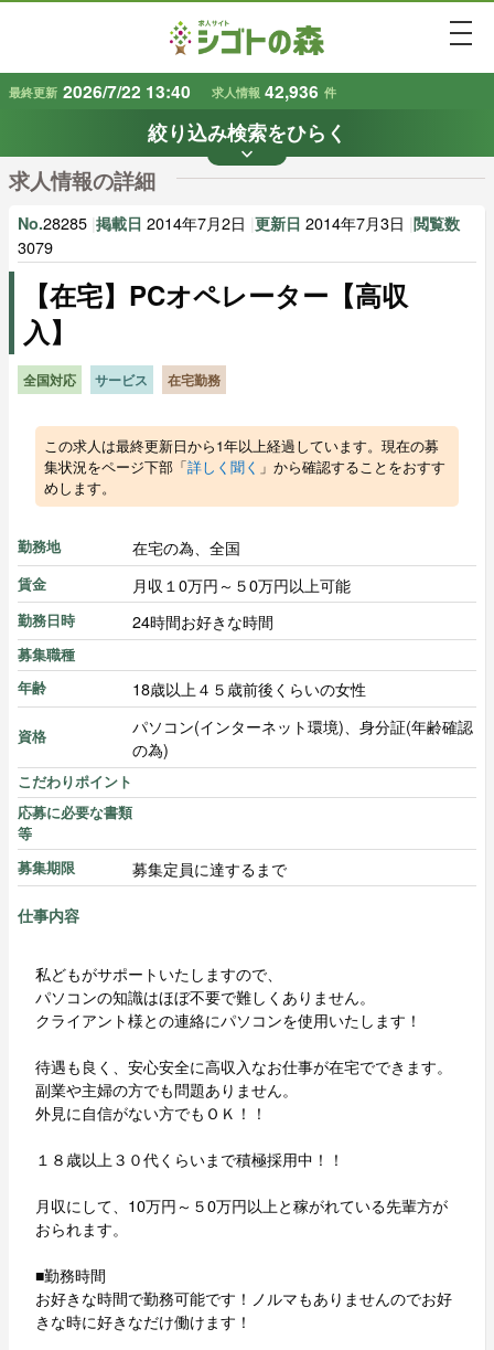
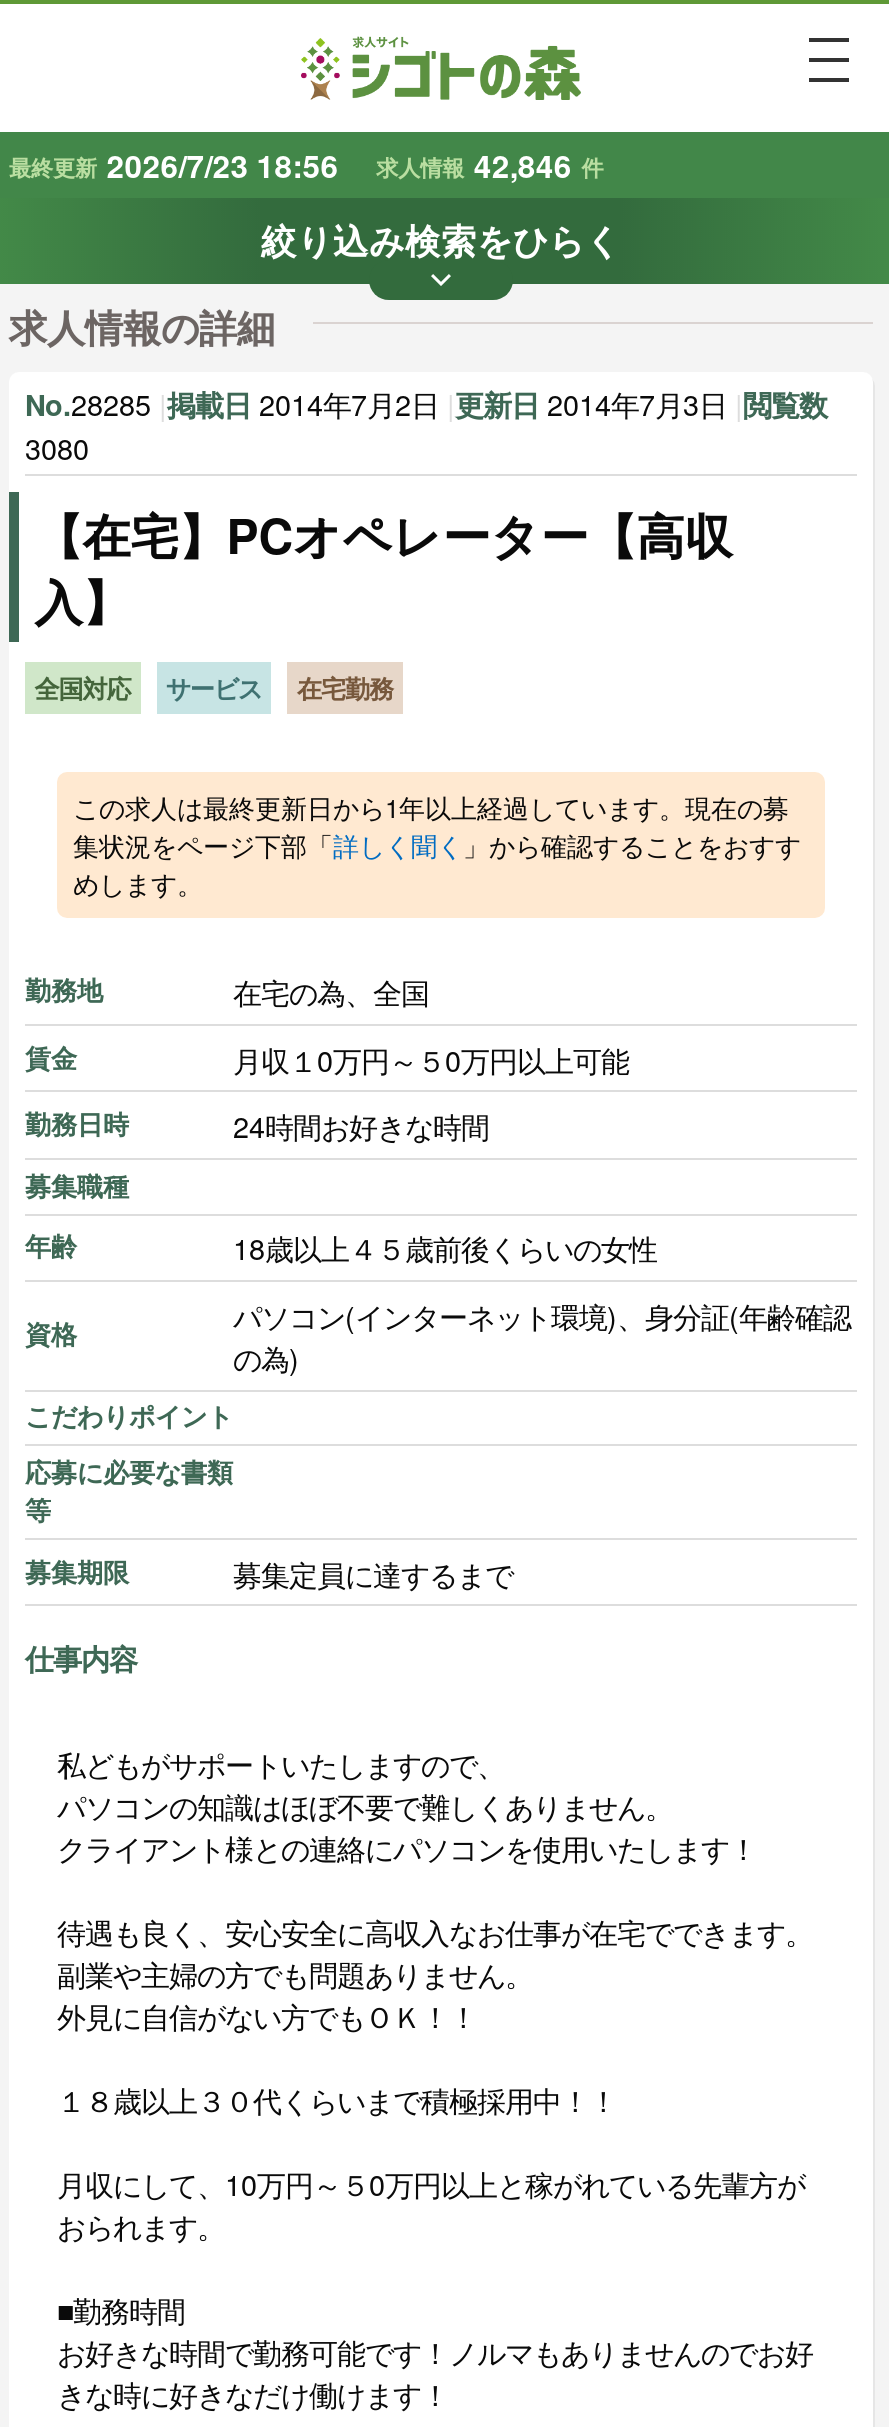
- 最終更新 2026/7/22 13:40 求人情報 42,936 件
+ 最終更新 2026/7/23 18:56 求人情報 42,846 件

- 3079
+ 3080
